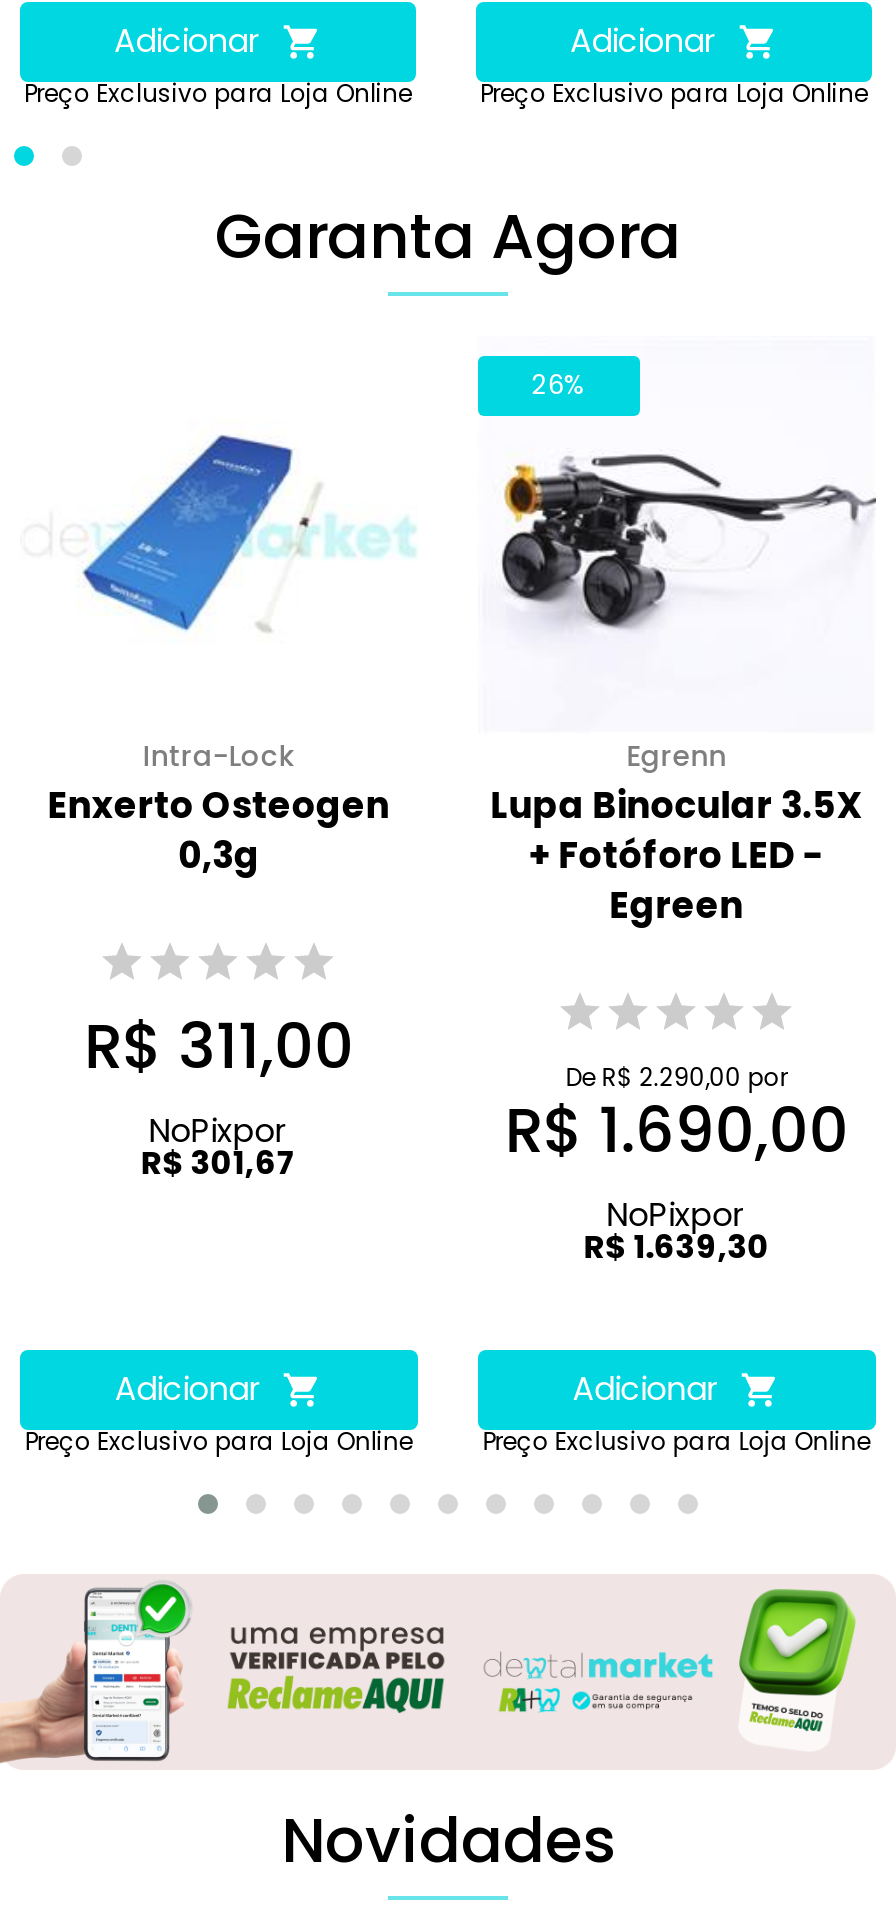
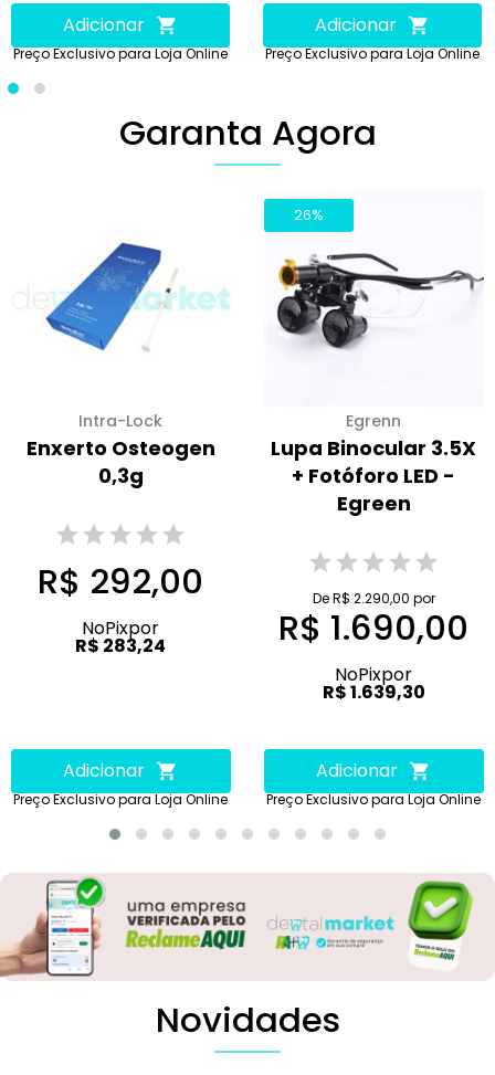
- R$ 311,00
+ R$ 292,00

- R$ 301,67
+ R$ 283,24
